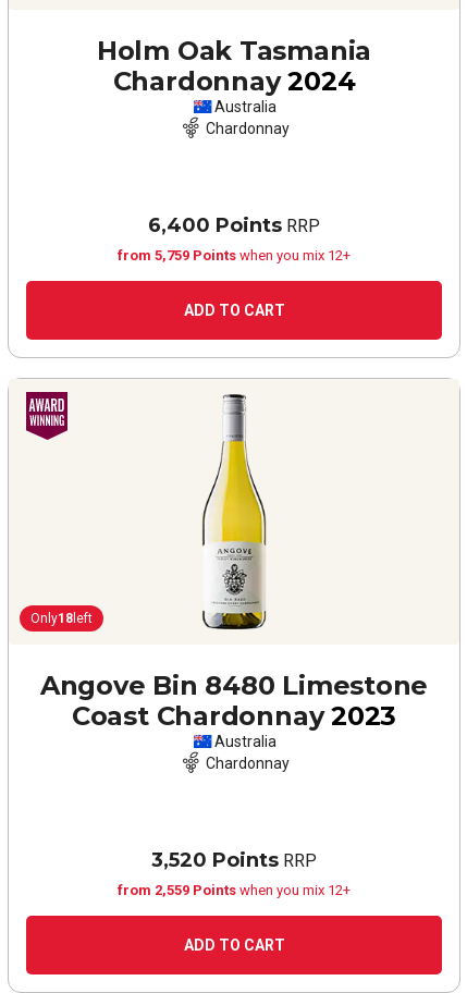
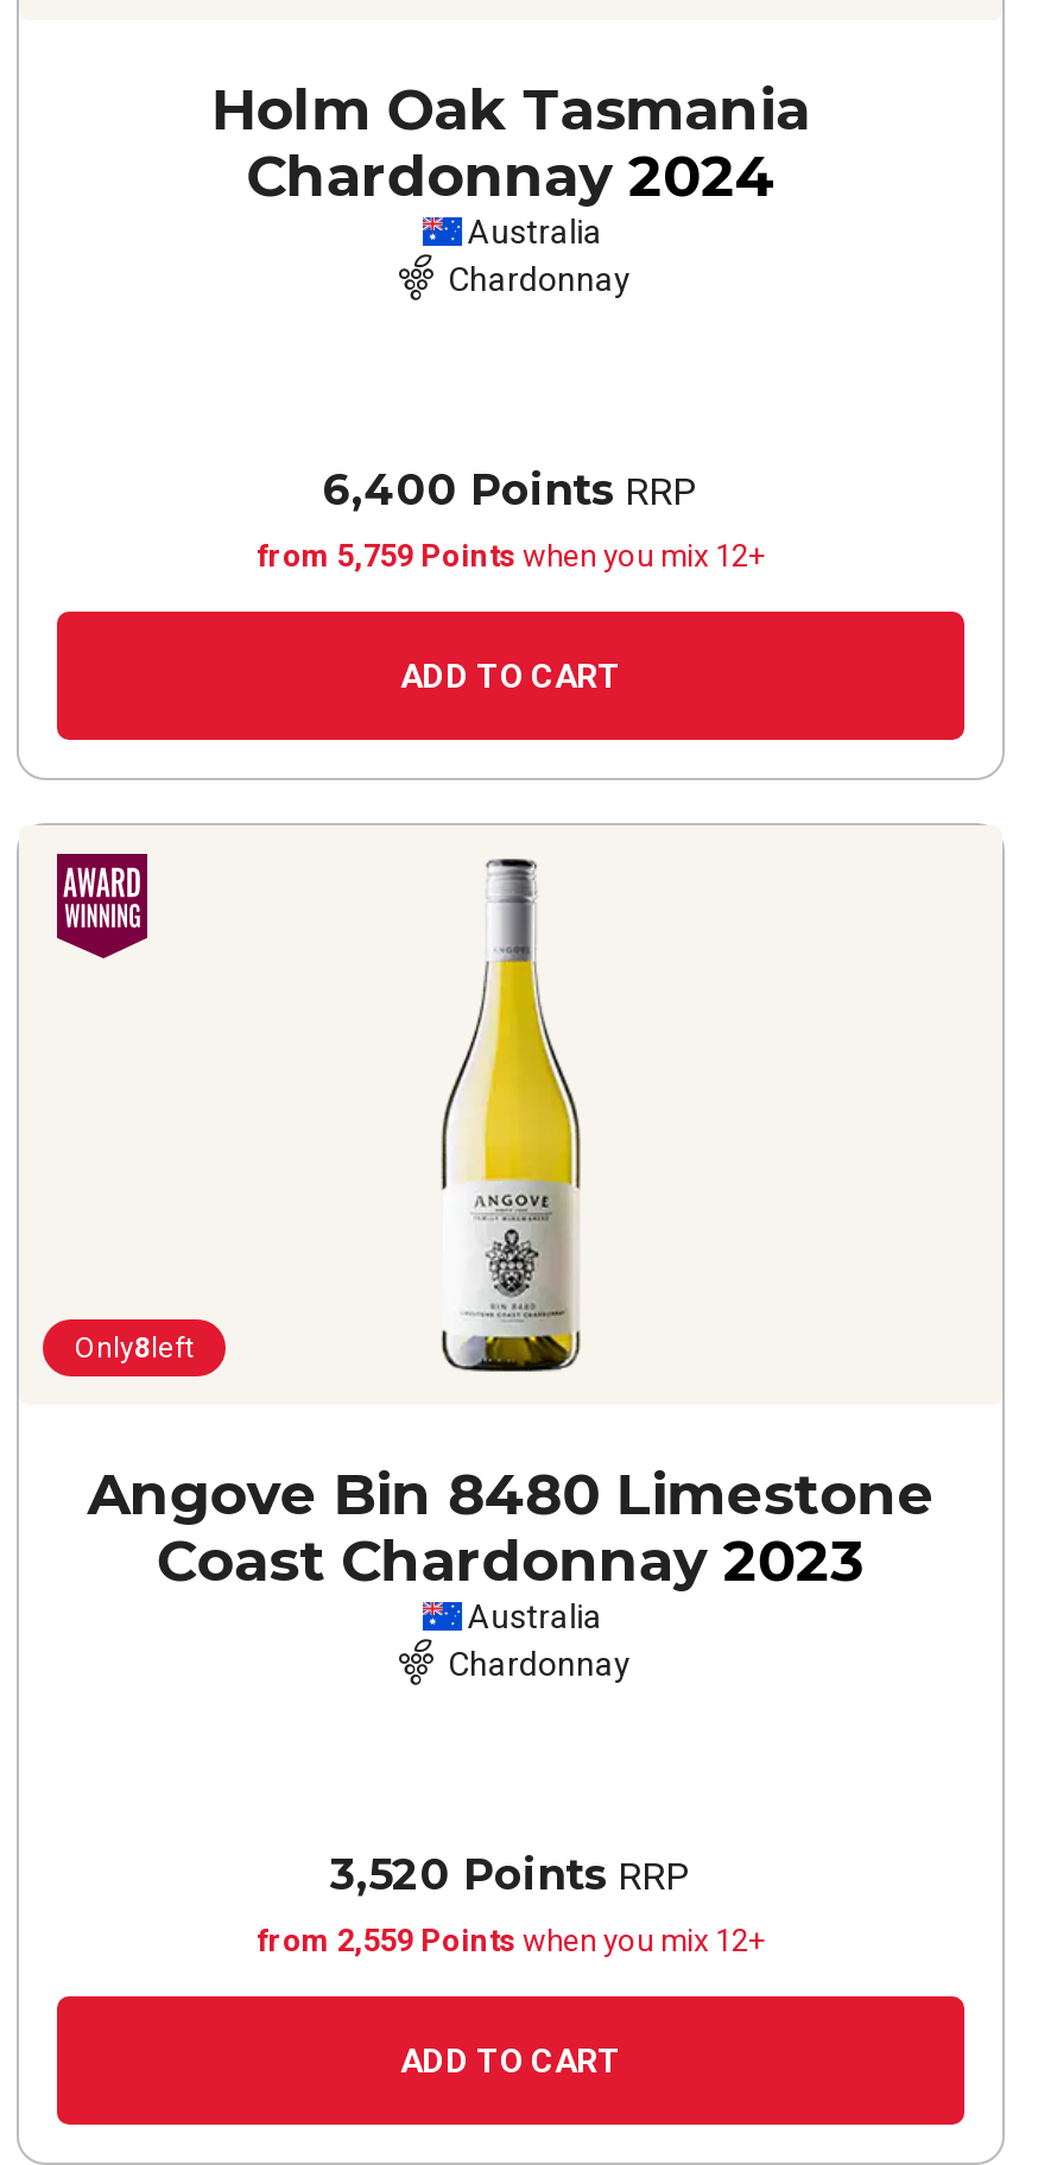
- Only18left
+ Only8left
